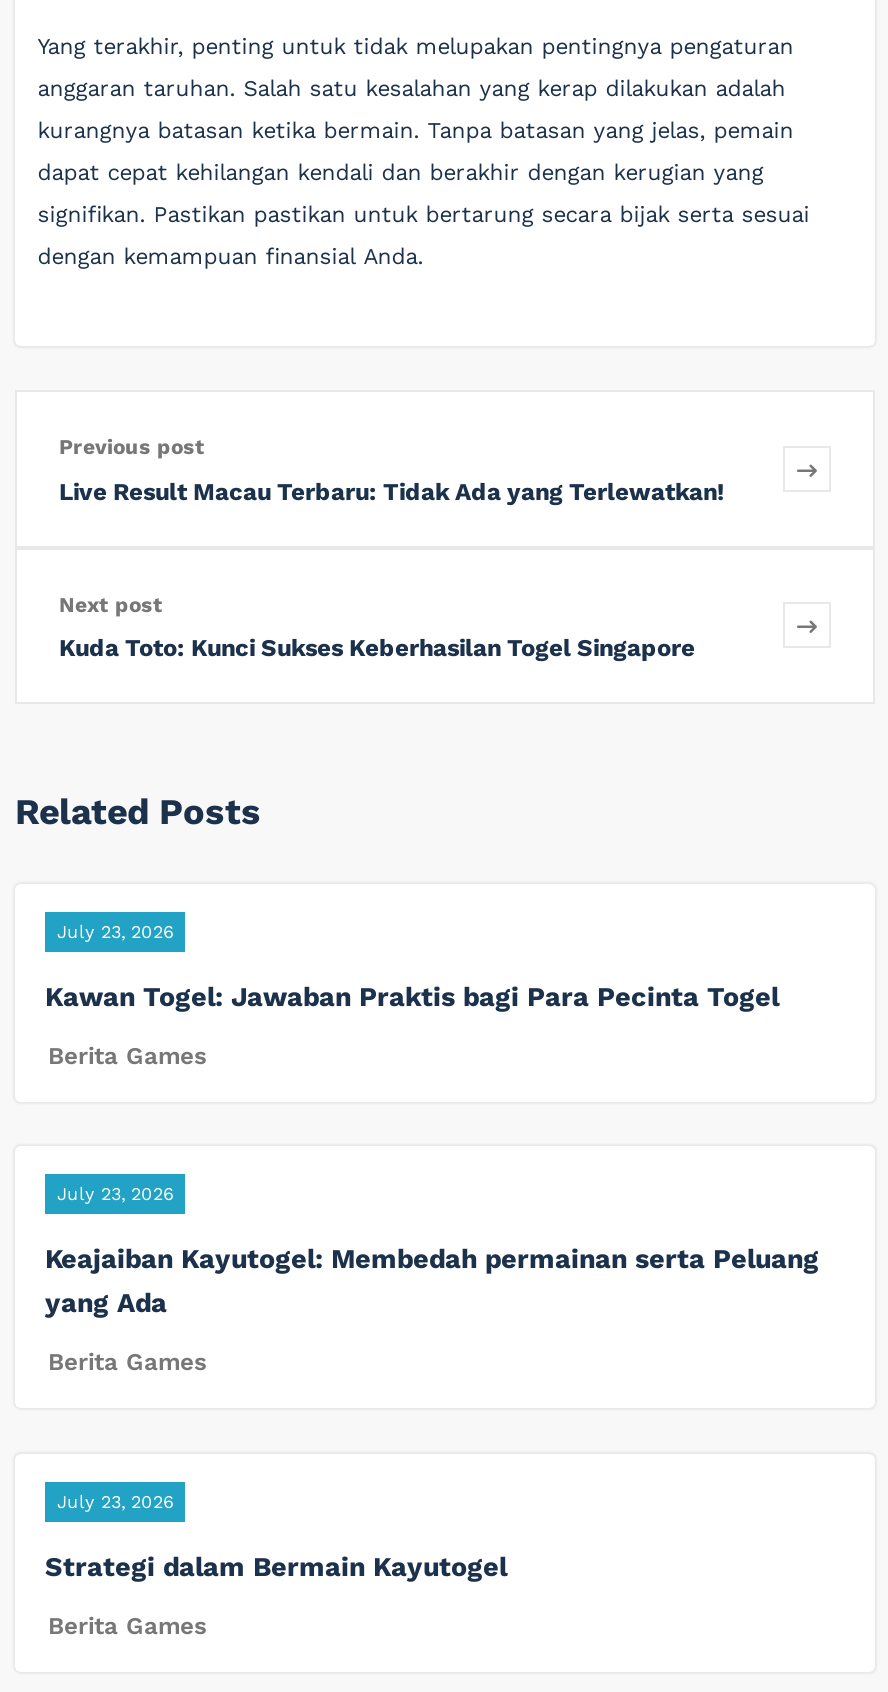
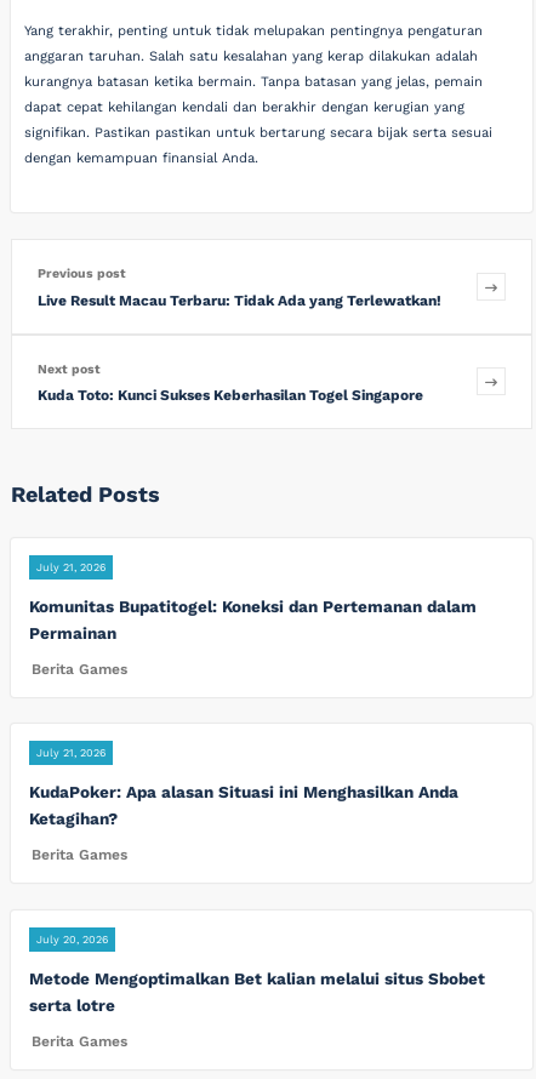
- July 23, 2026
+ July 21, 2026

- Kawan Togel: Jawaban Praktis bagi Para Pecinta Togel
+ Komunitas Bupatitogel: Koneksi dan Pertemanan dalam
+ Permainan

- July 23, 2026
+ July 21, 2026

- Keajaiban Kayutogel: Membedah permainan serta Peluang
- yang Ada
+ KudaPoker: Apa alasan Situasi ini Menghasilkan Anda
+ Ketagihan?

- July 23, 2026
+ July 20, 2026

- Strategi dalam Bermain Kayutogel
+ Metode Mengoptimalkan Bet kalian melalui situs Sbobet
+ serta lotre
